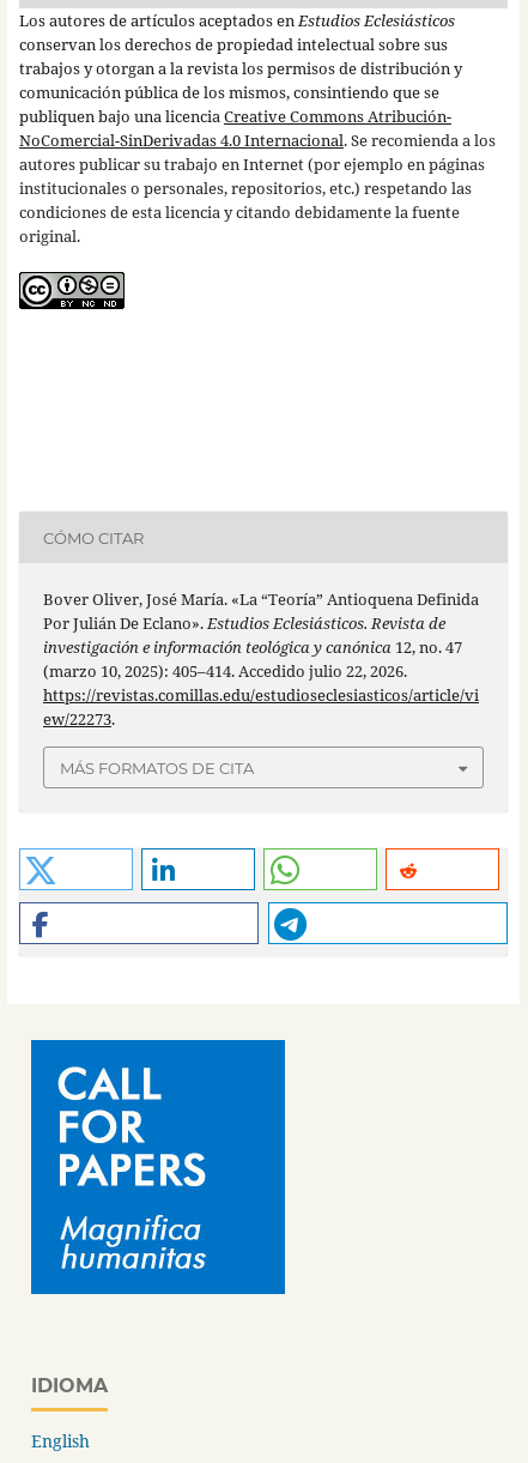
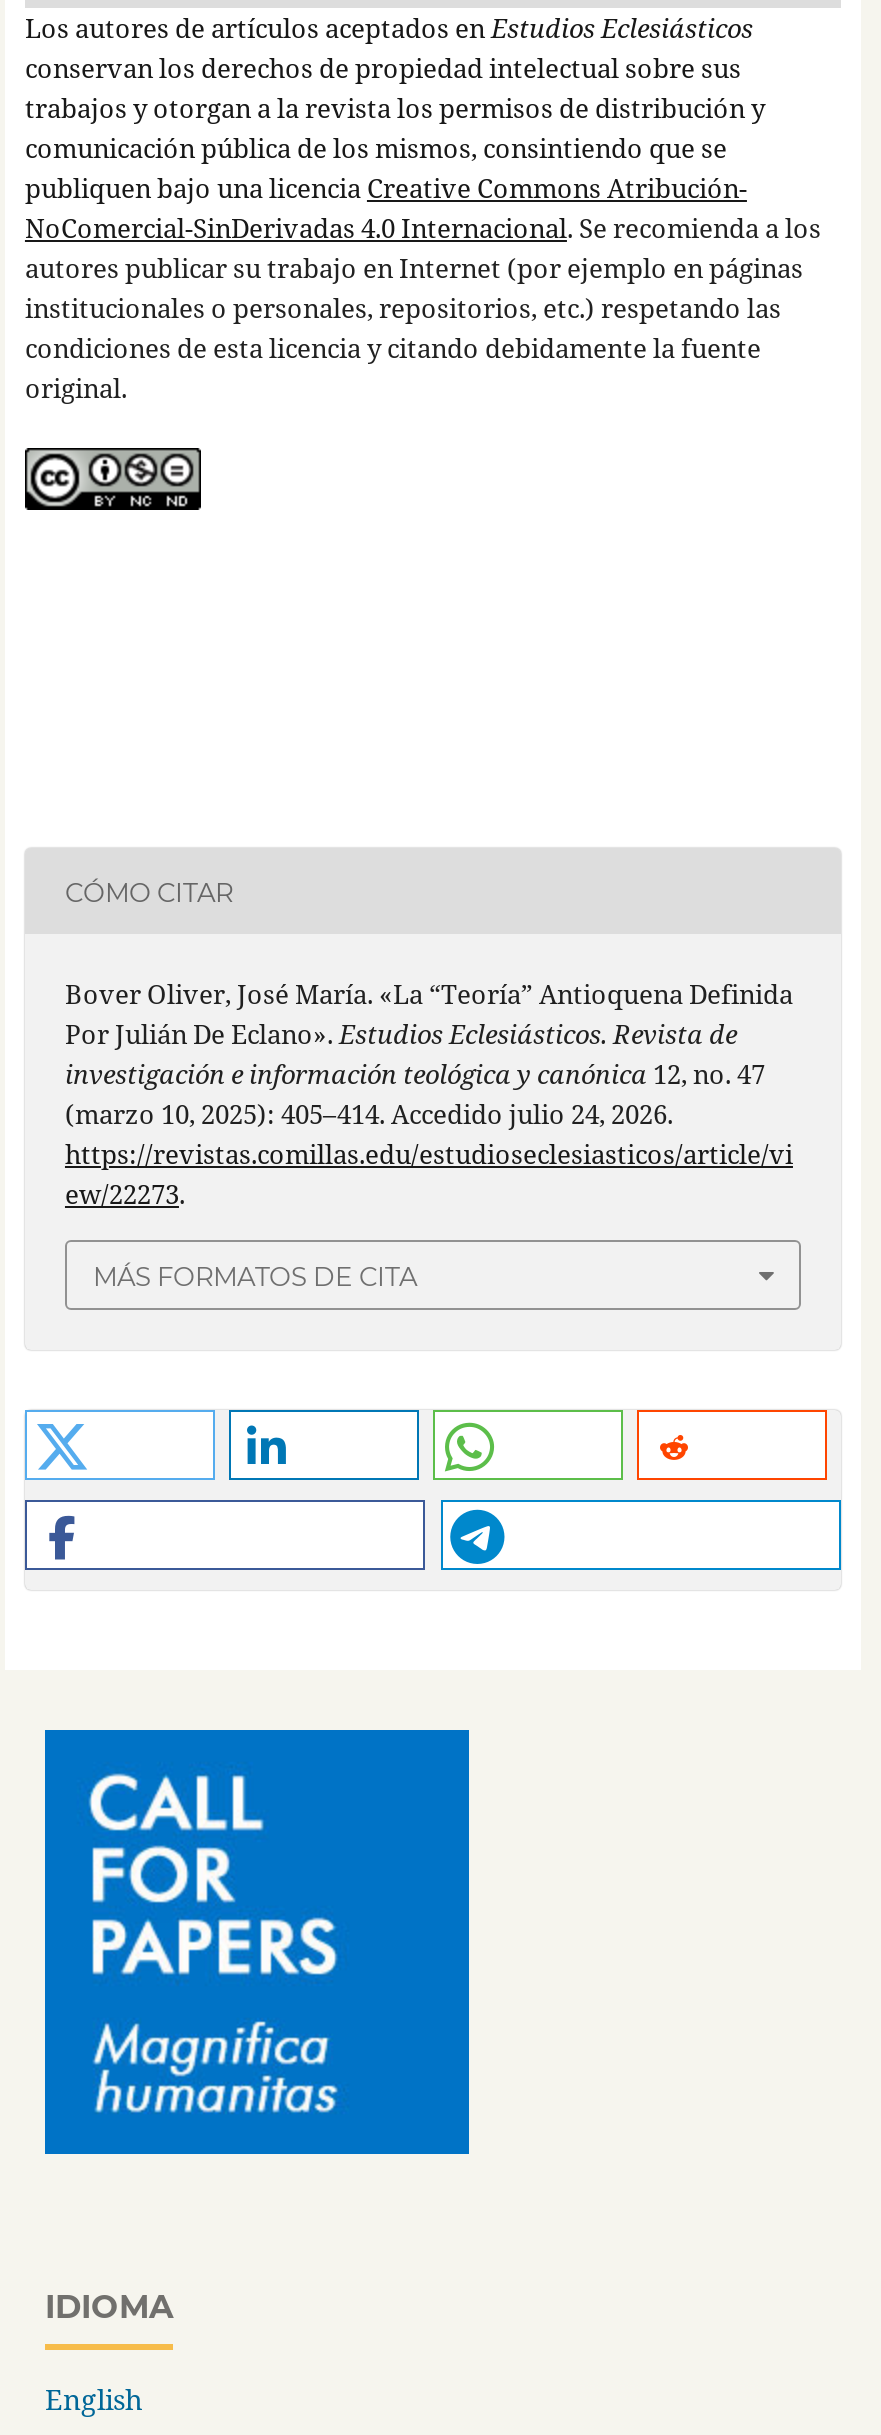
- (marzo 10, 2025): 405–414. Accedido julio 22, 2026.
+ (marzo 10, 2025): 405–414. Accedido julio 24, 2026.
